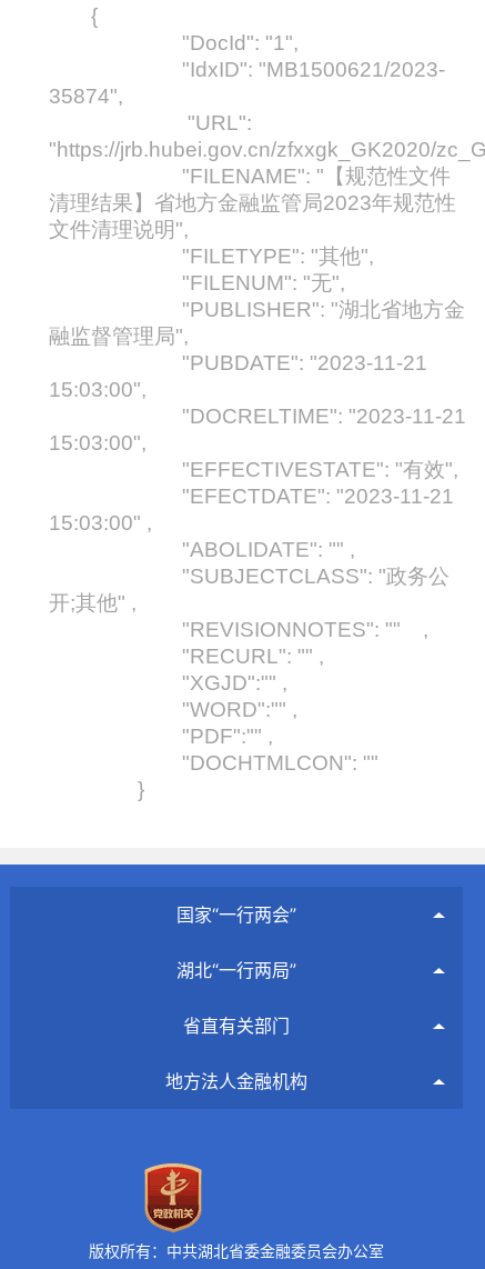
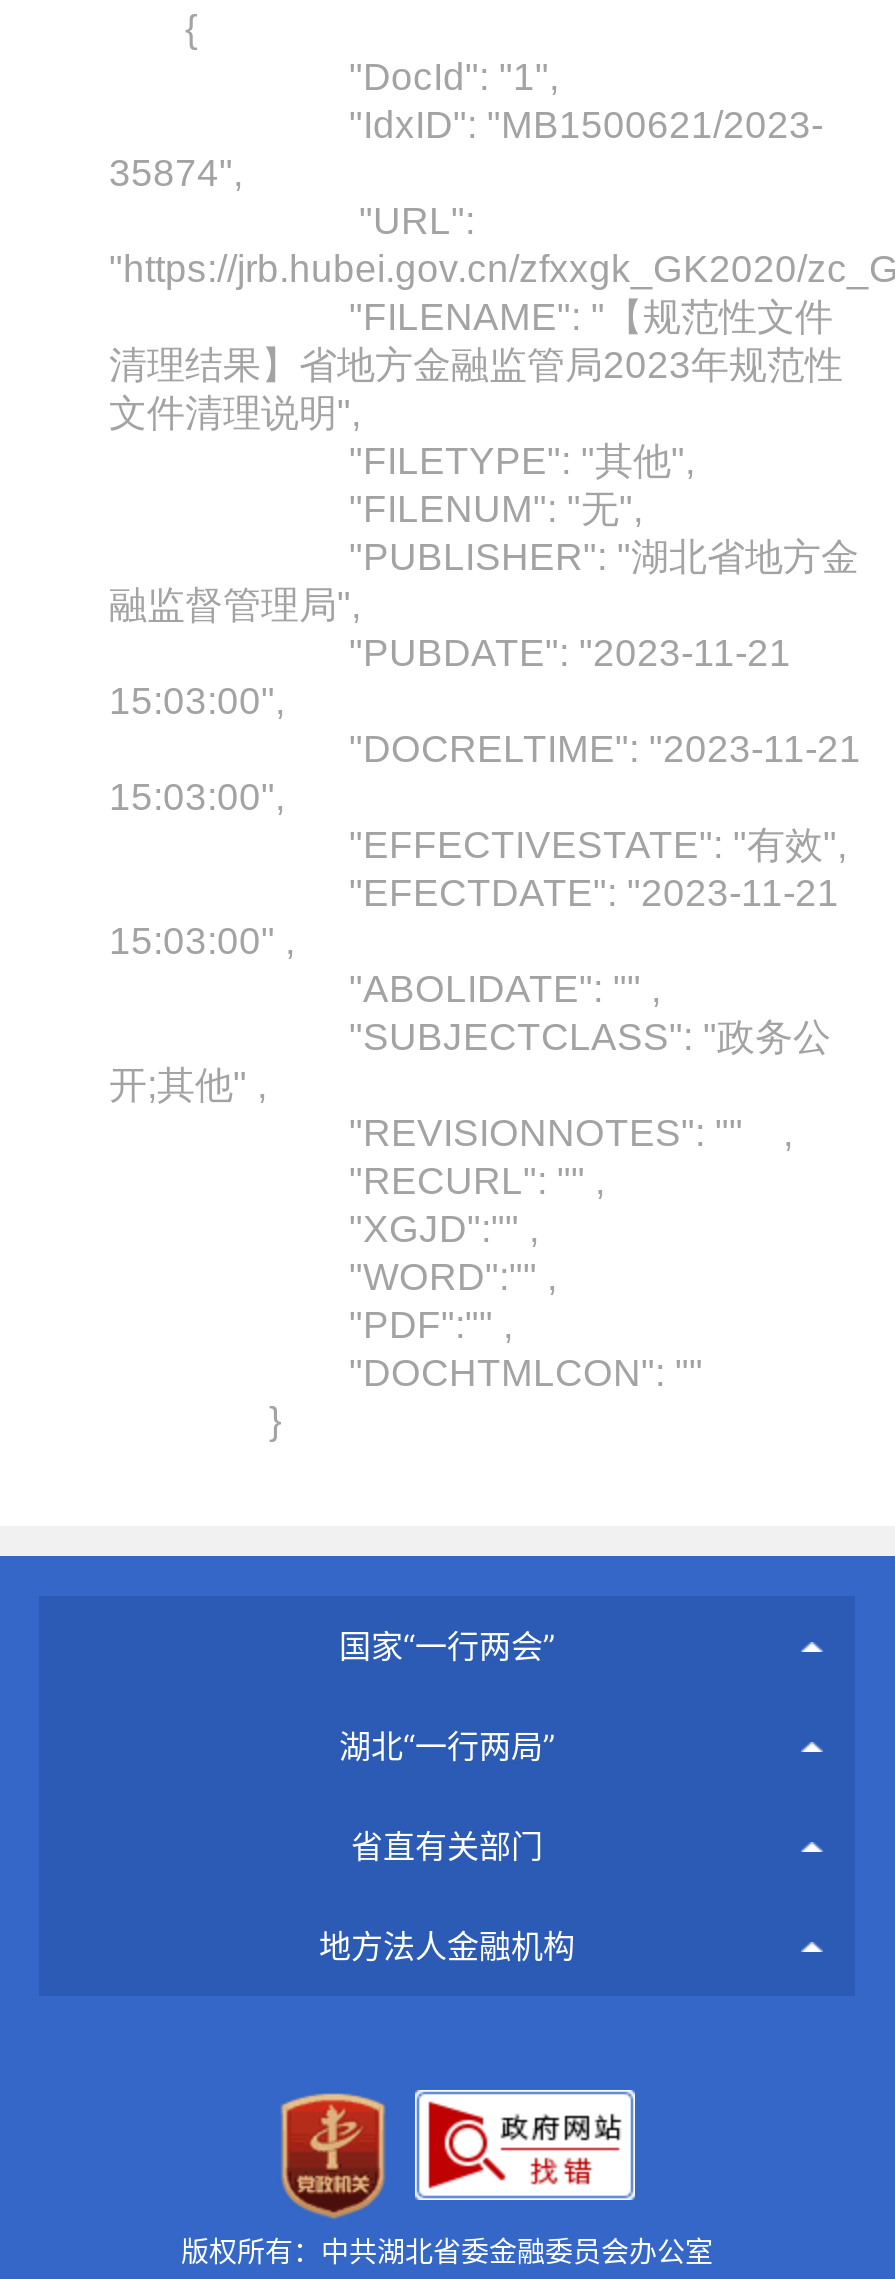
+ [image]
